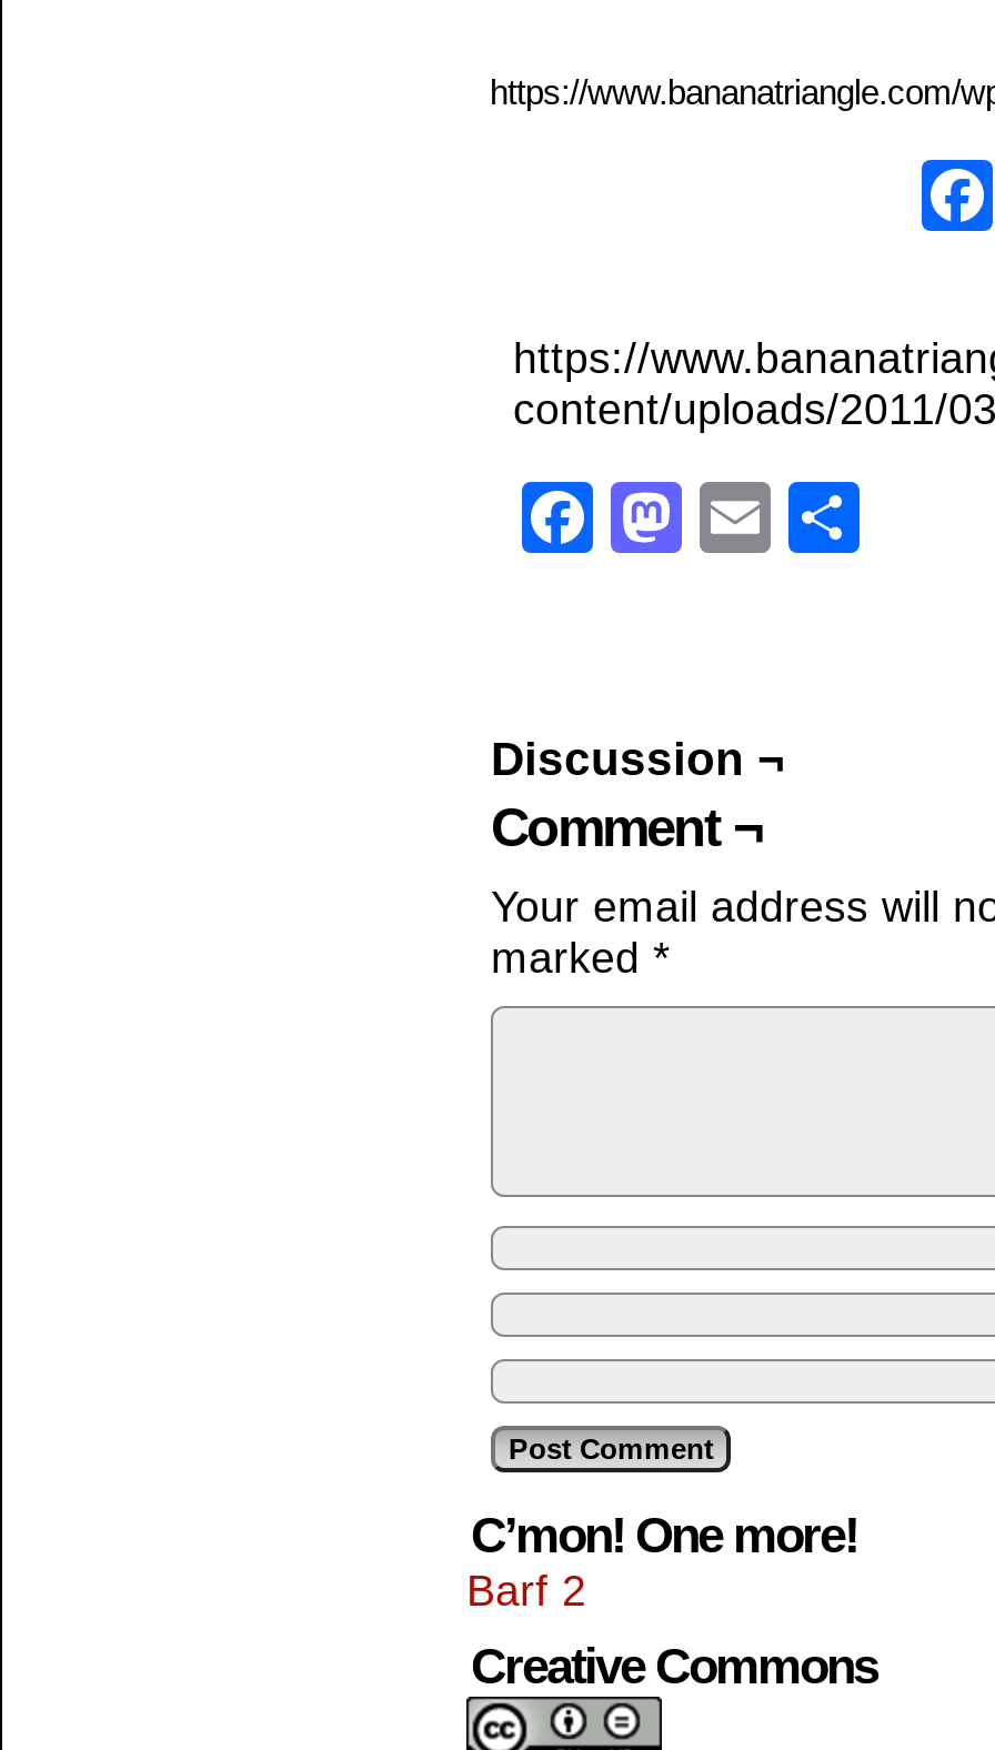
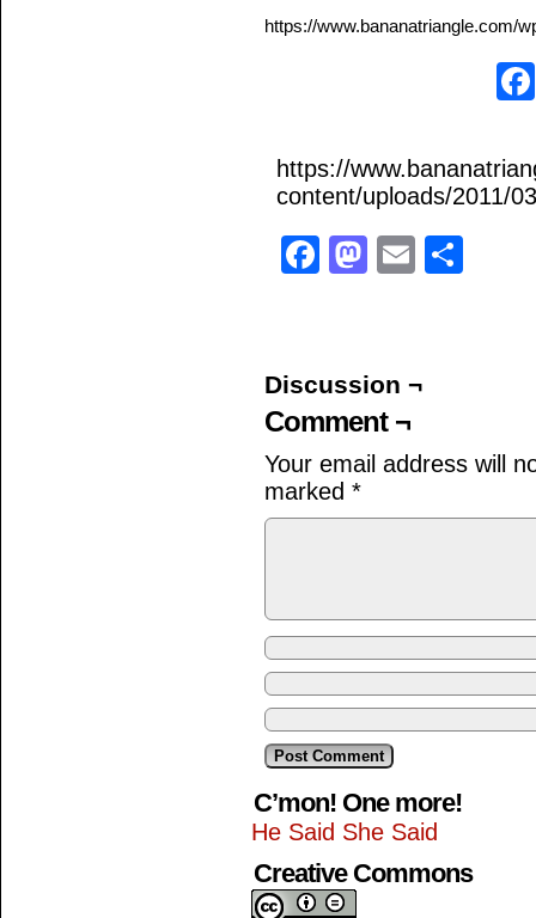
- Barf 2
+ He Said She Said
